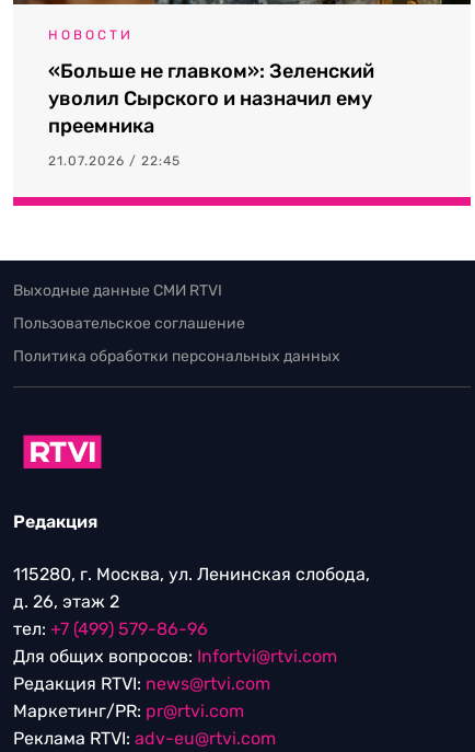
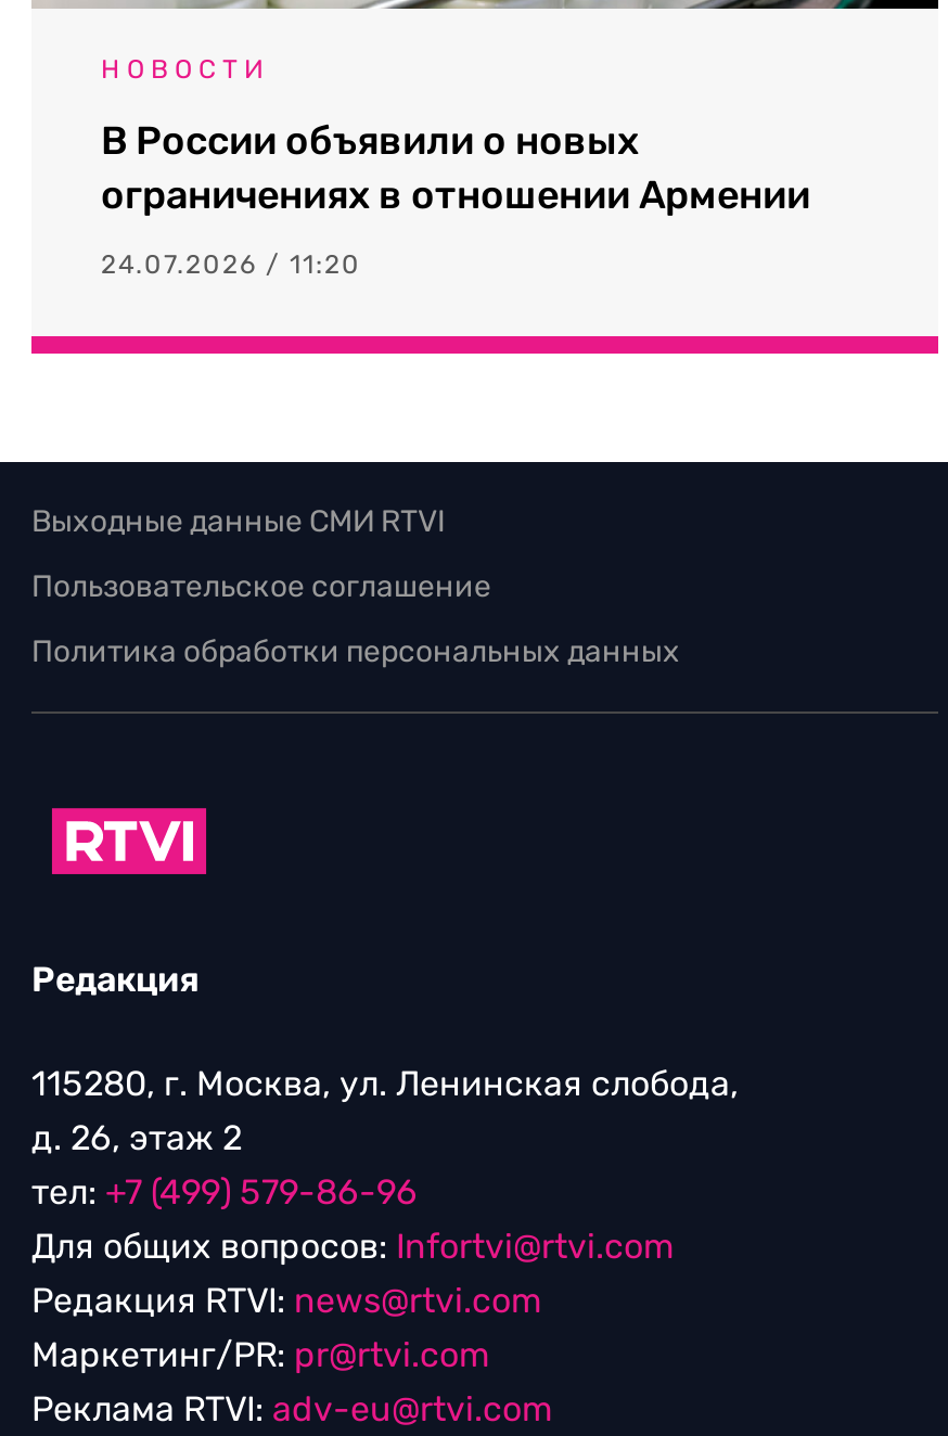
- «Больше не главком»: Зеленский
- уволил Сырского и назначил ему
- преемника
+ В России объявили о новых
+ ограничениях в отношении Армении

- 21.07.2026 / 22:45
+ 24.07.2026 / 11:20
